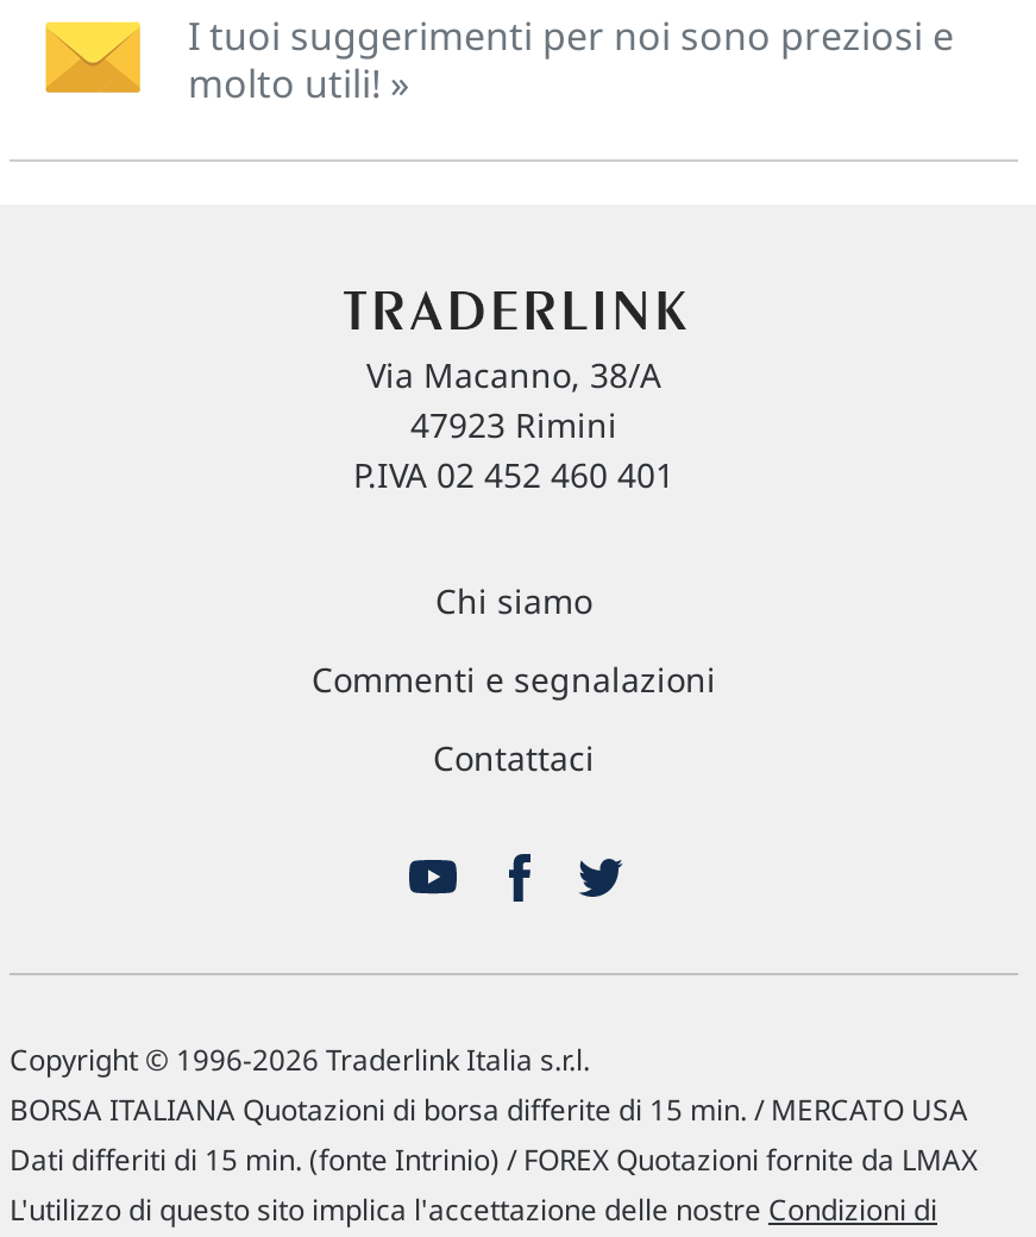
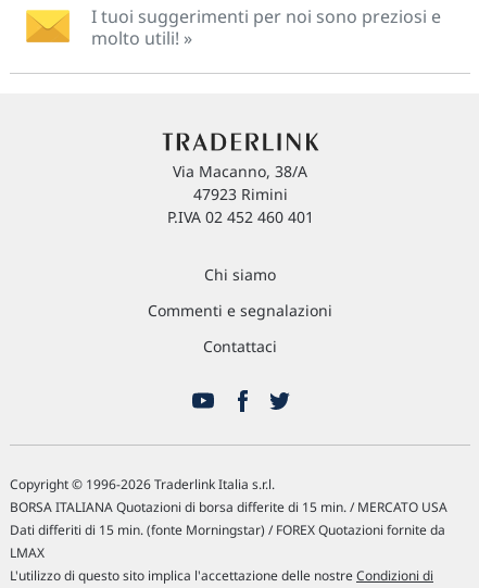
- Dati differiti di 15 min. (fonte Intrinio) / FOREX Quotazioni fornite da LMAX
+ Dati differiti di 15 min. (fonte Morningstar) / FOREX Quotazioni fornite da
+ LMAX
